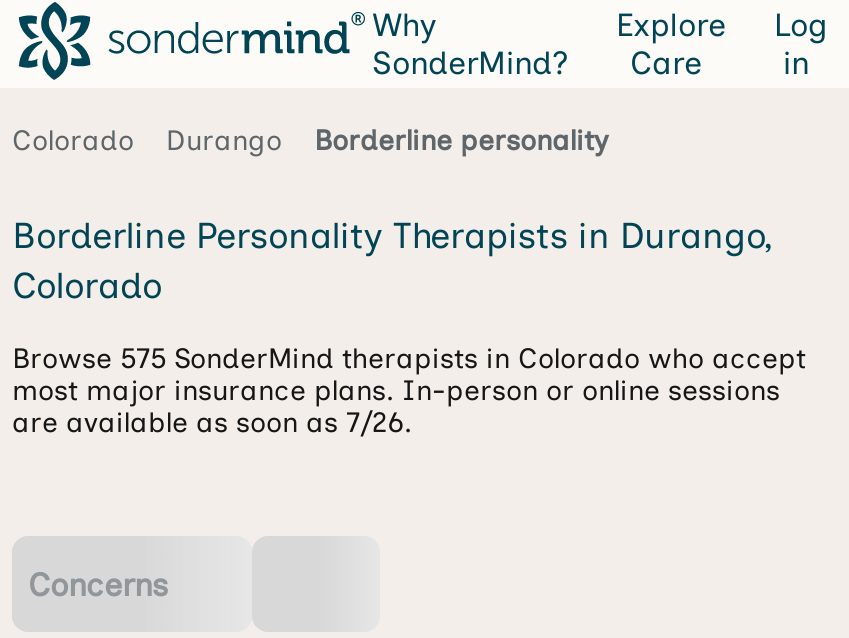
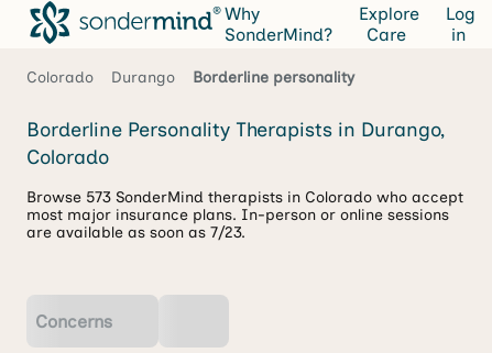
- Browse 575 SonderMind therapists in Colorado who accept
+ Browse 573 SonderMind therapists in Colorado who accept

- are available as soon as 7/26.
+ are available as soon as 7/23.
